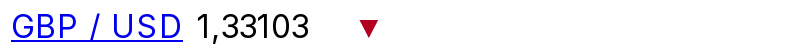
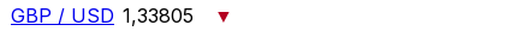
- GBP / USD 1,33103
+ GBP / USD 1,33805
